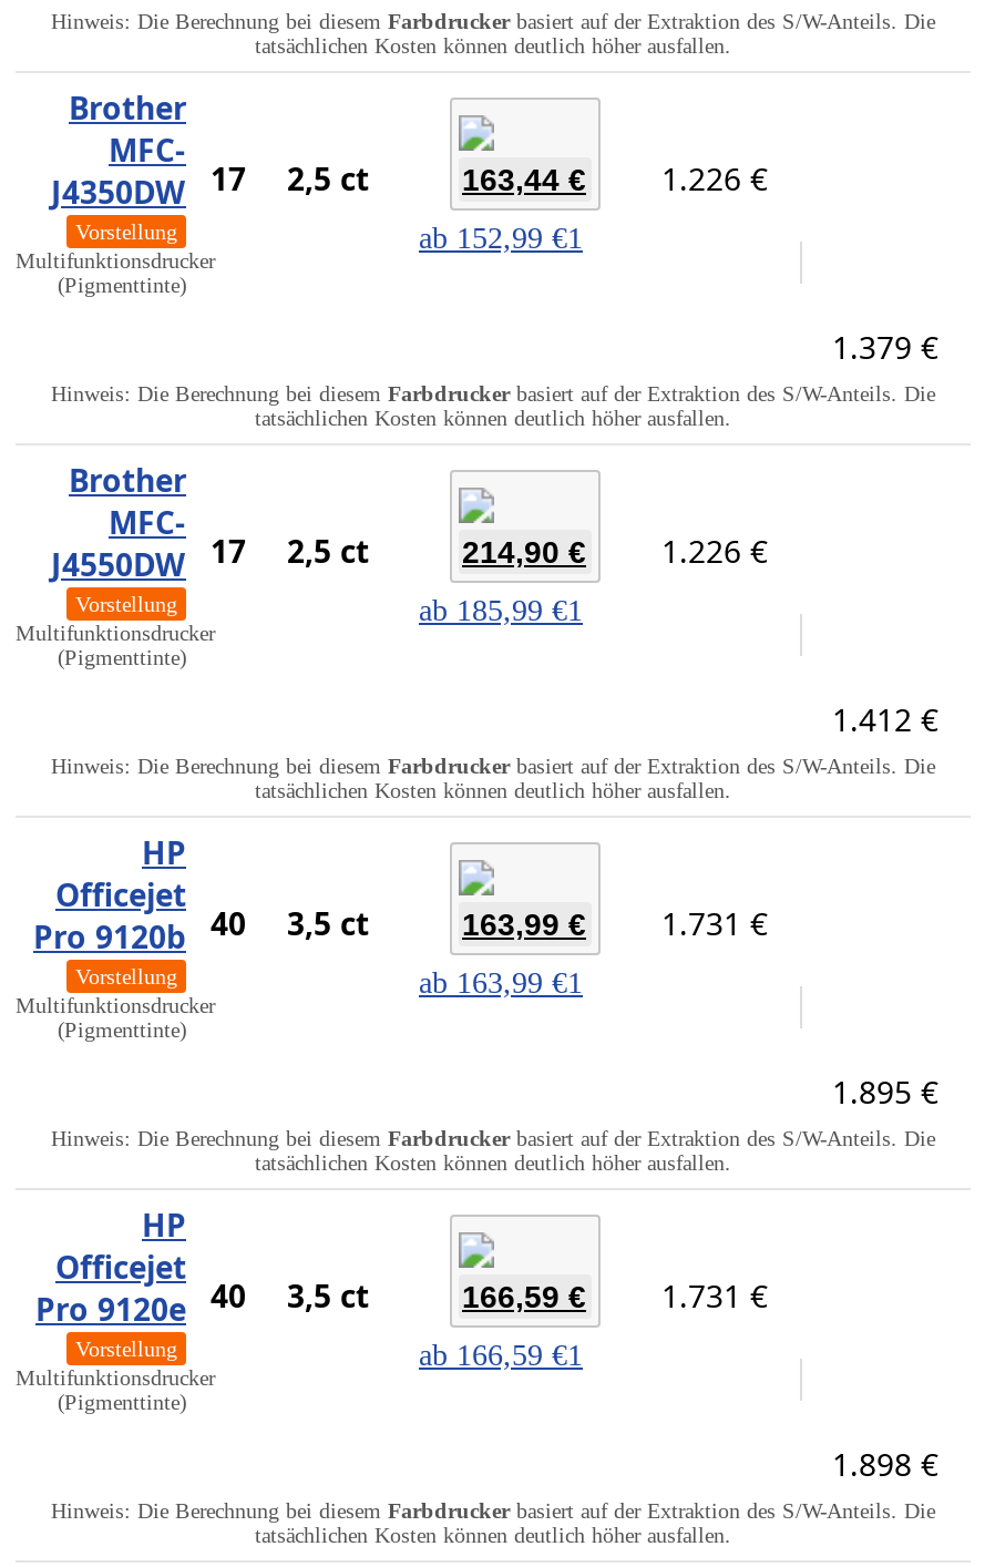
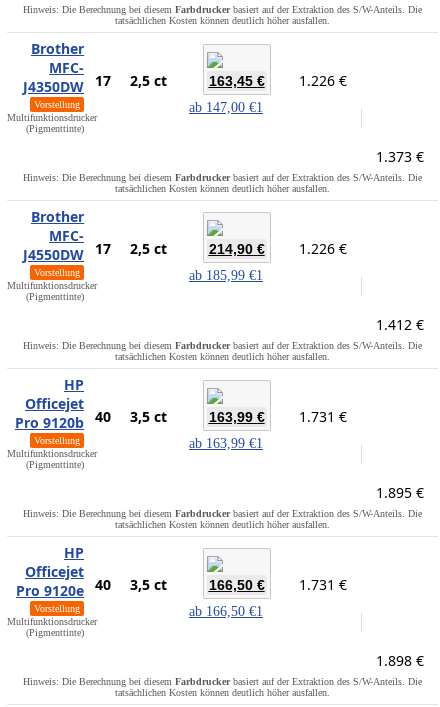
- 163,44 €
+ 163,45 €

- ab 152,99 €1
+ ab 147,00 €1

- 1.379 €
+ 1.373 €

- 166,59 €
+ 166,50 €

- ab 166,59 €1
+ ab 166,50 €1
